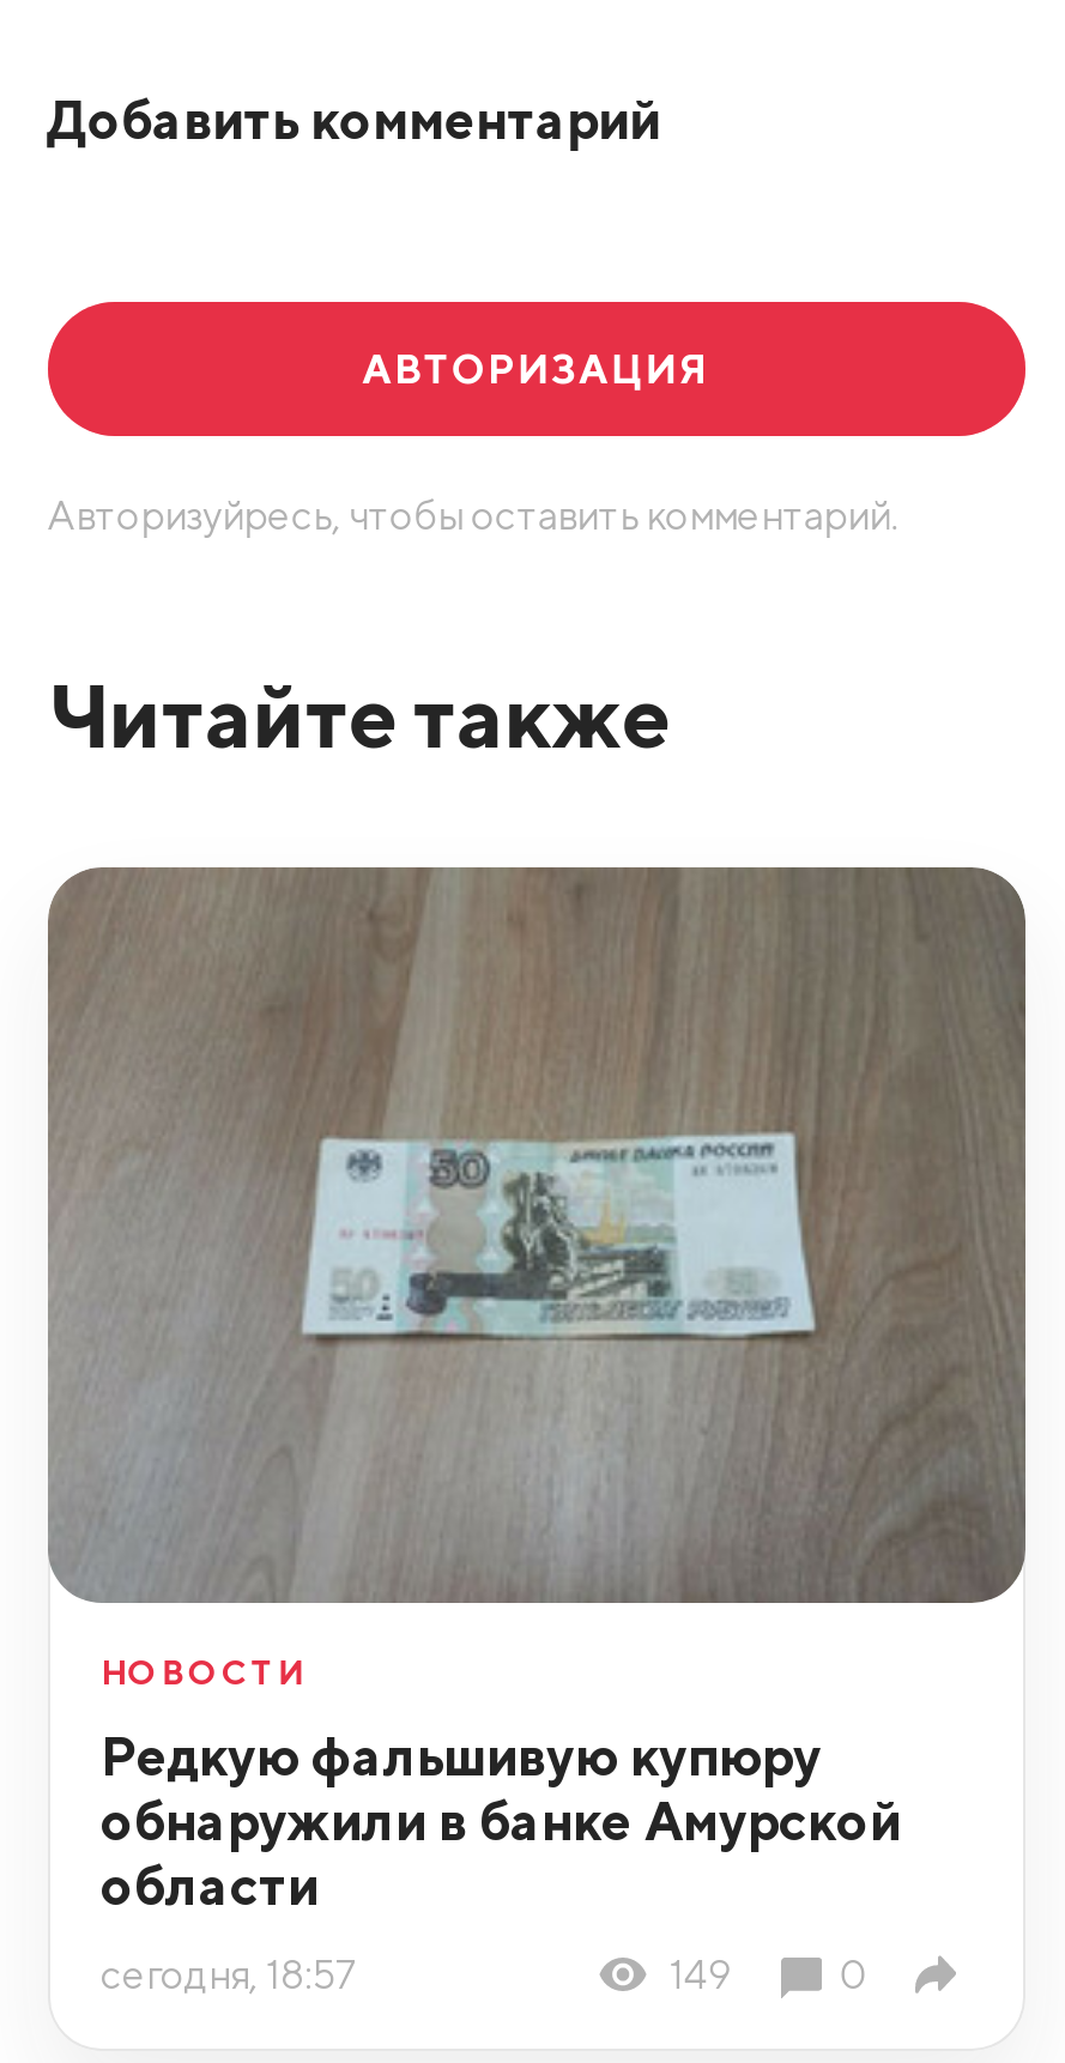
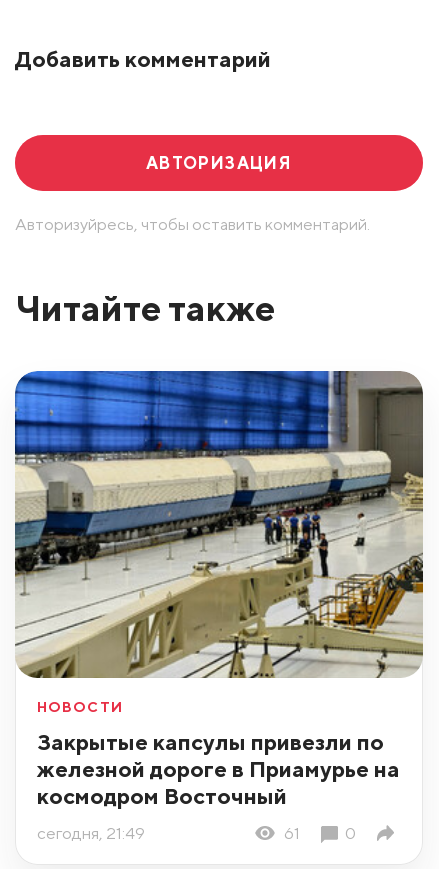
- [image]
+ [image]

- Редкую фальшивую купюру
- обнаружили в банке Амурской
- области
+ Закрытые капсулы привезли по
+ железной дороге в Приамурье на
+ космодром Восточный

- сегодня, 18:57
- 149
+ сегодня, 21:49
+ 61
